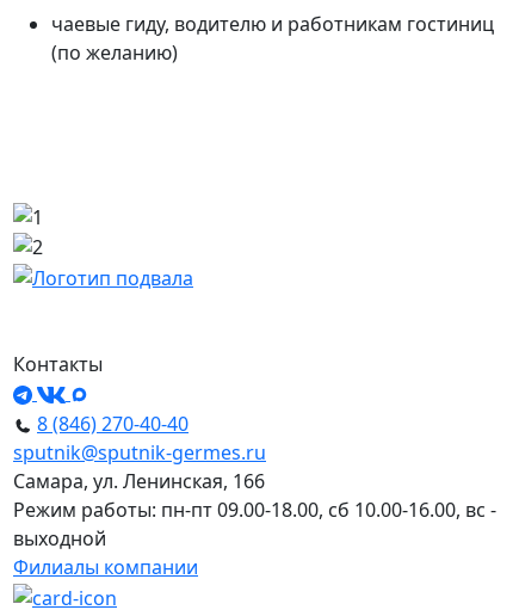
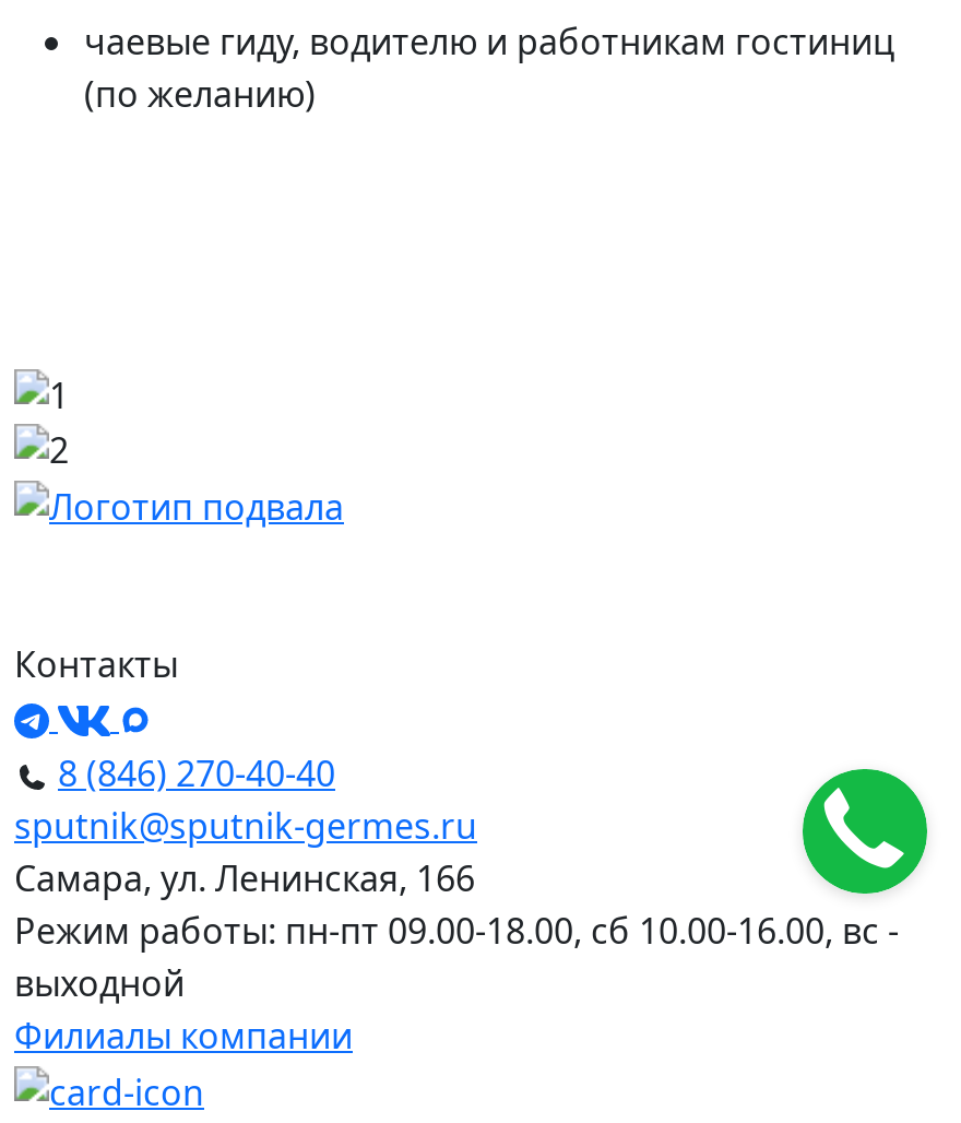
+ [image]
